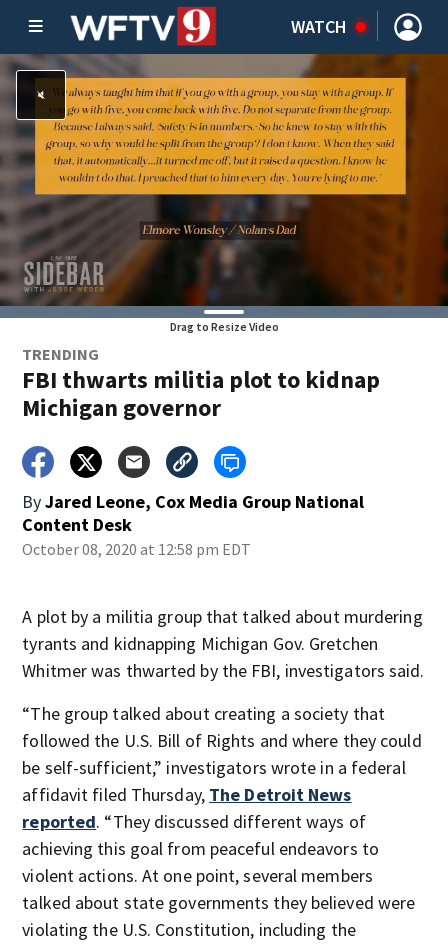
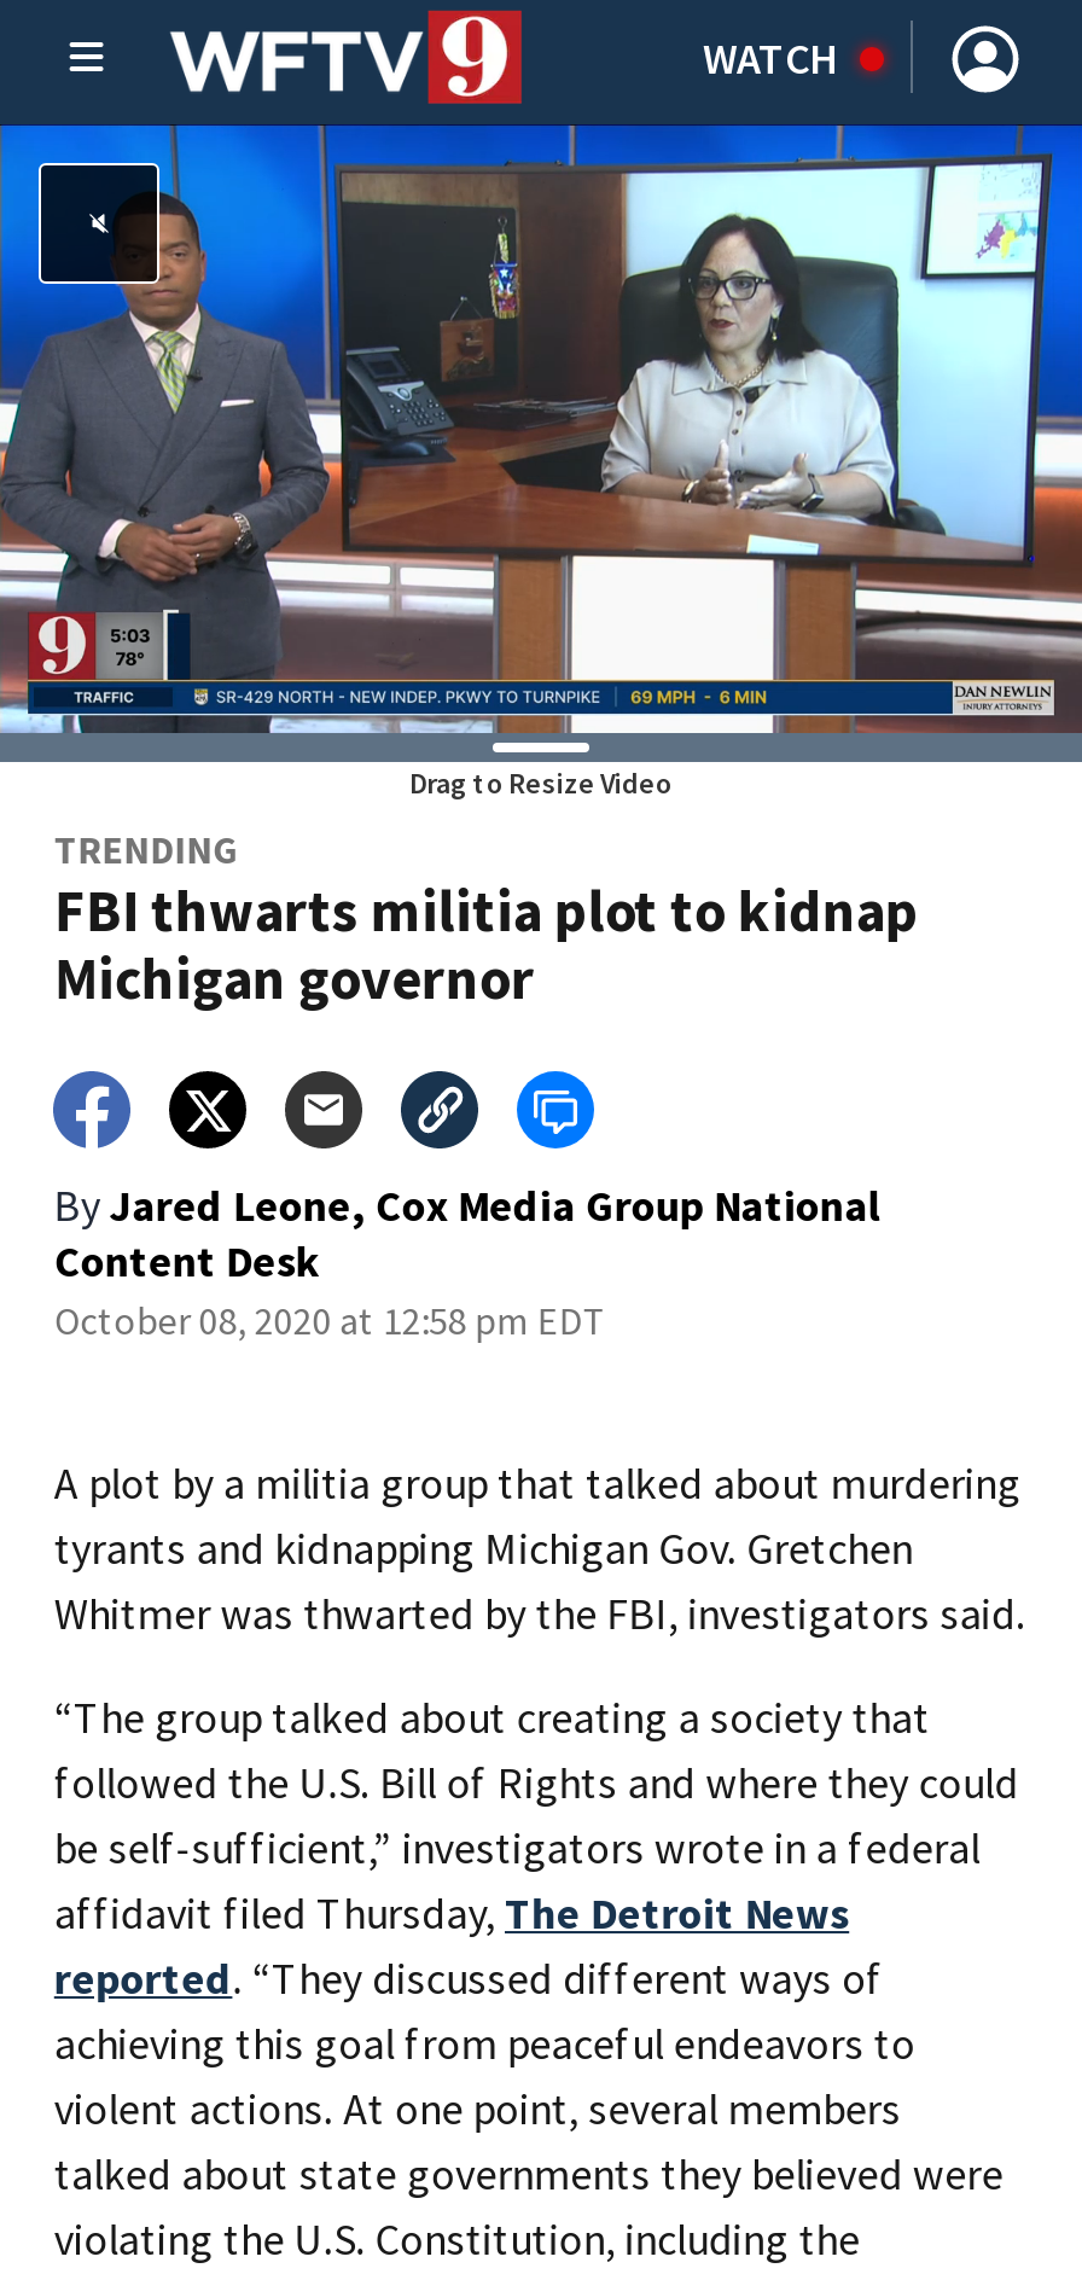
- [image]
+ [image]
